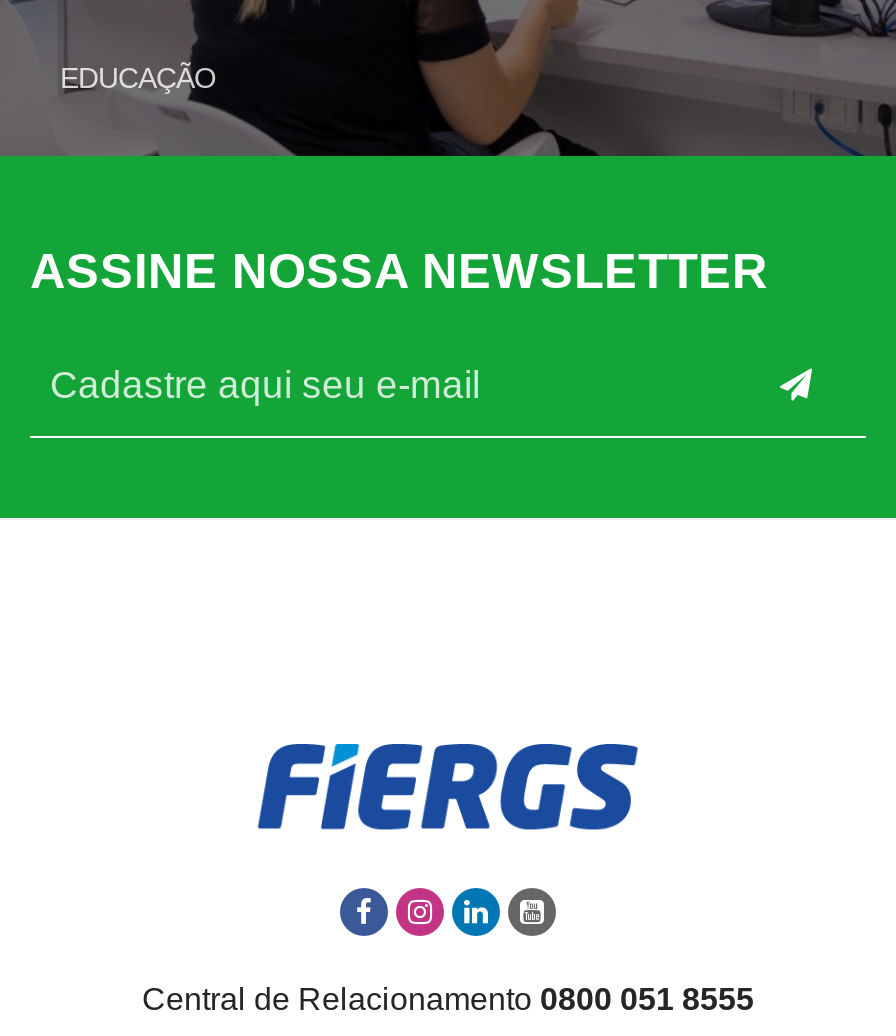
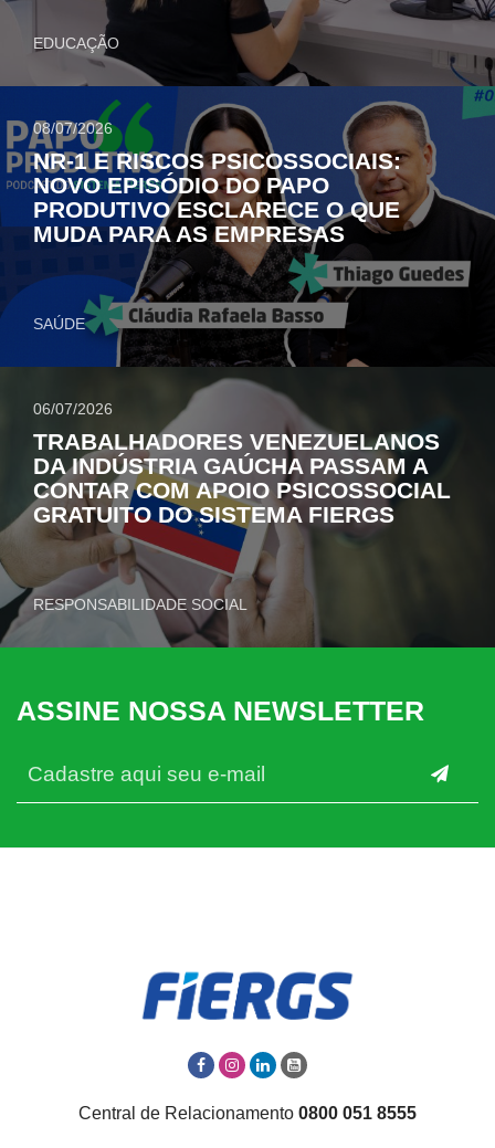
+ [image]
+ 08/07/2026
+ NR-1 E RISCOS PSICOSSOCIAIS:
+ NOVO EPISÓDIO DO PAPO
+ PRODUTIVO ESCLARECE O QUE
+ MUDA PARA AS EMPRESAS

+ SAÚDE

+ 06/07/2026
+ TRABALHADORES VENEZUELANOS
+ DA INDÚSTRIA GAÚCHA PASSAM A
+ CONTAR COM APOIO PSICOSSOCIAL
+ GRATUITO DO SISTEMA FIERGS

+ RESPONSABILIDADE SOCIAL
